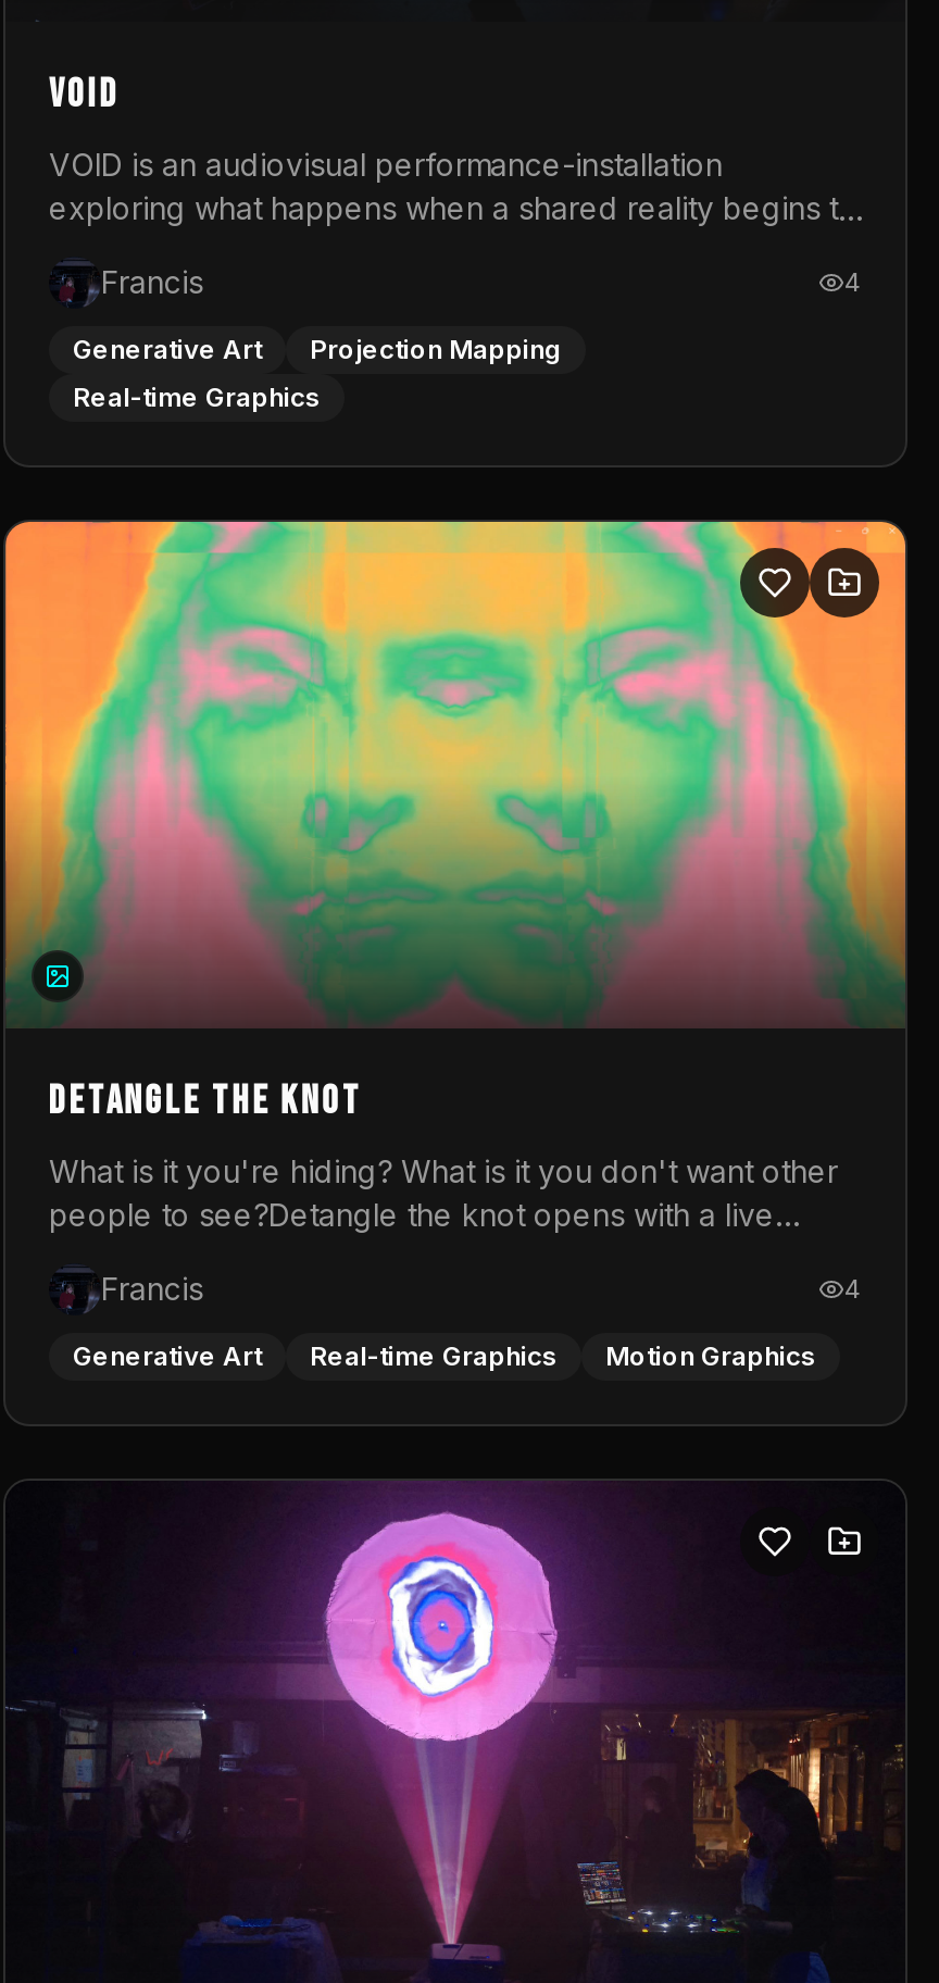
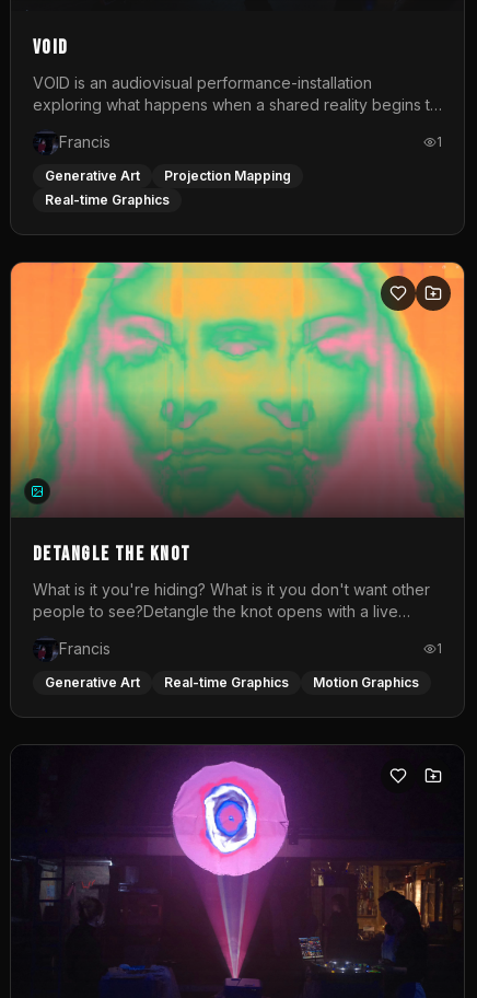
- 4
+ 1

- 4
+ 1
